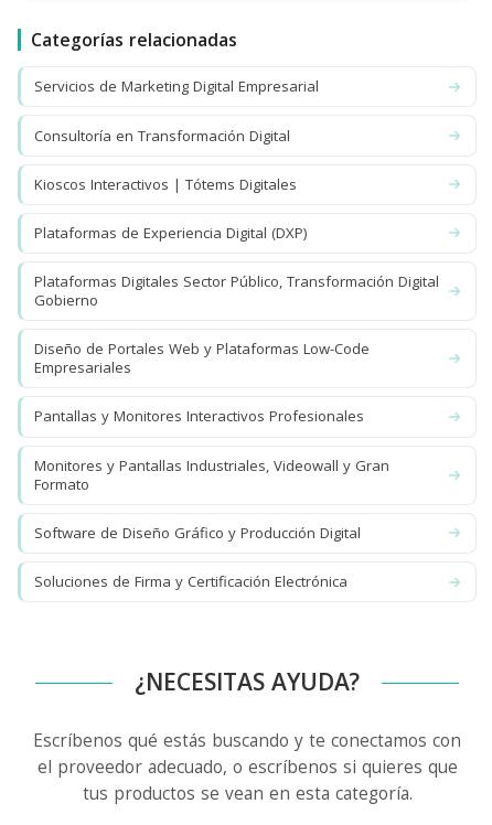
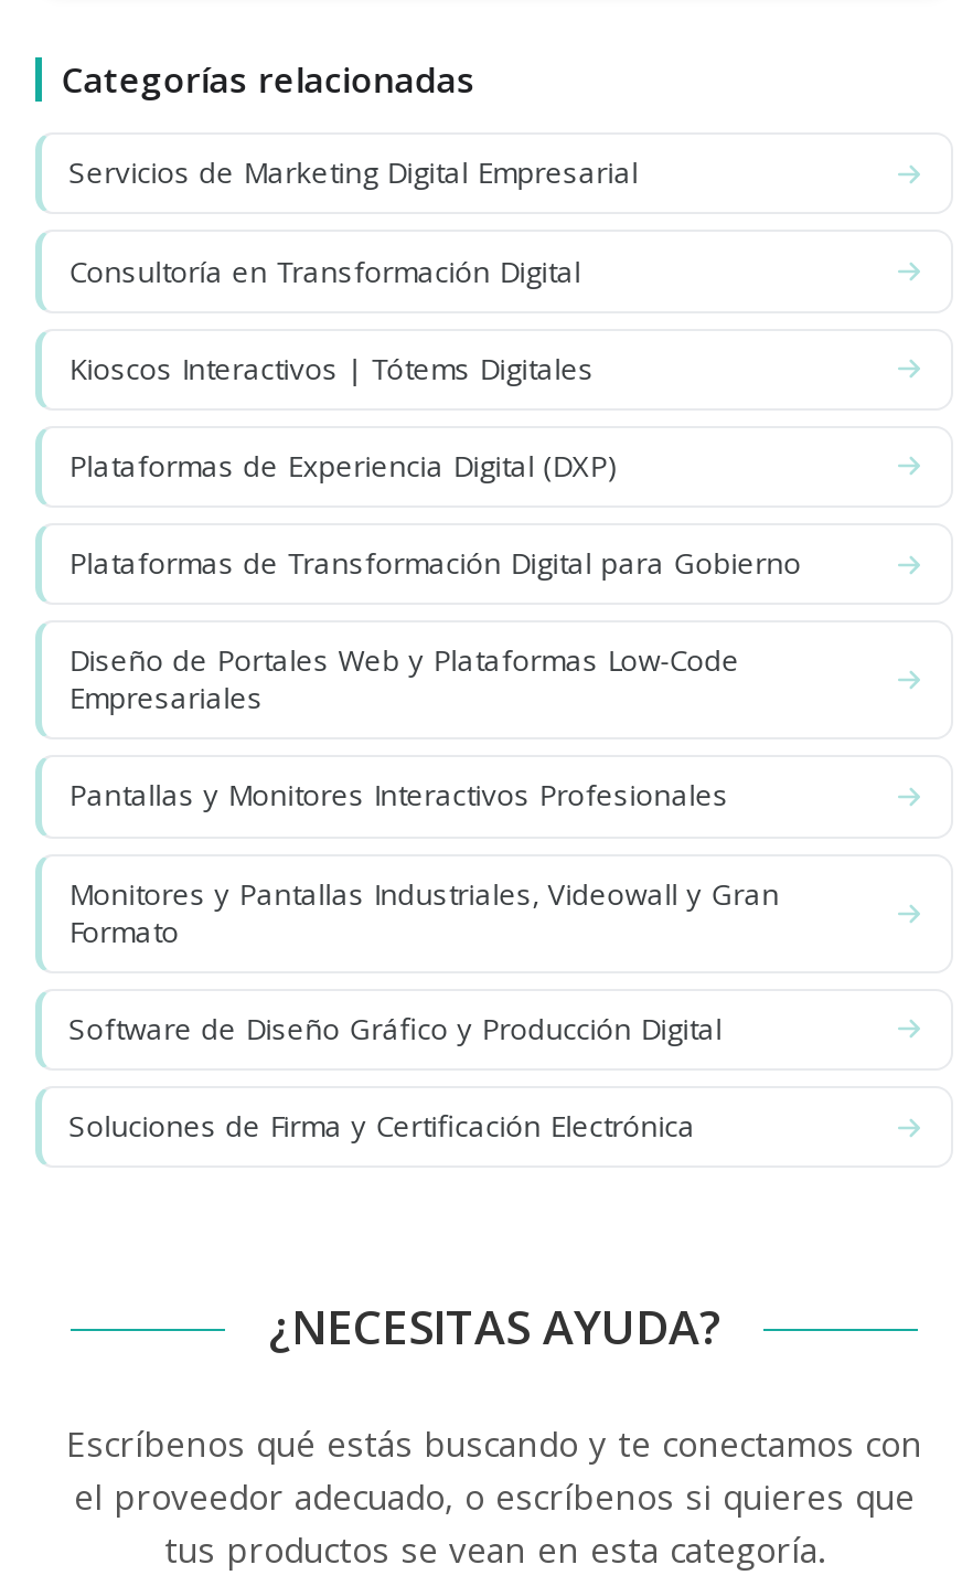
- Plataformas Digitales Sector Público, Transformación Digital
- Gobierno
+ Plataformas de Transformación Digital para Gobierno
